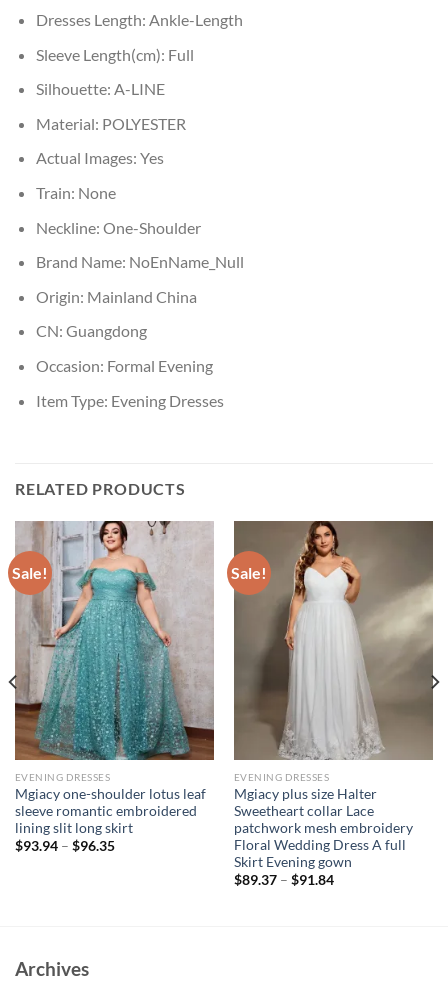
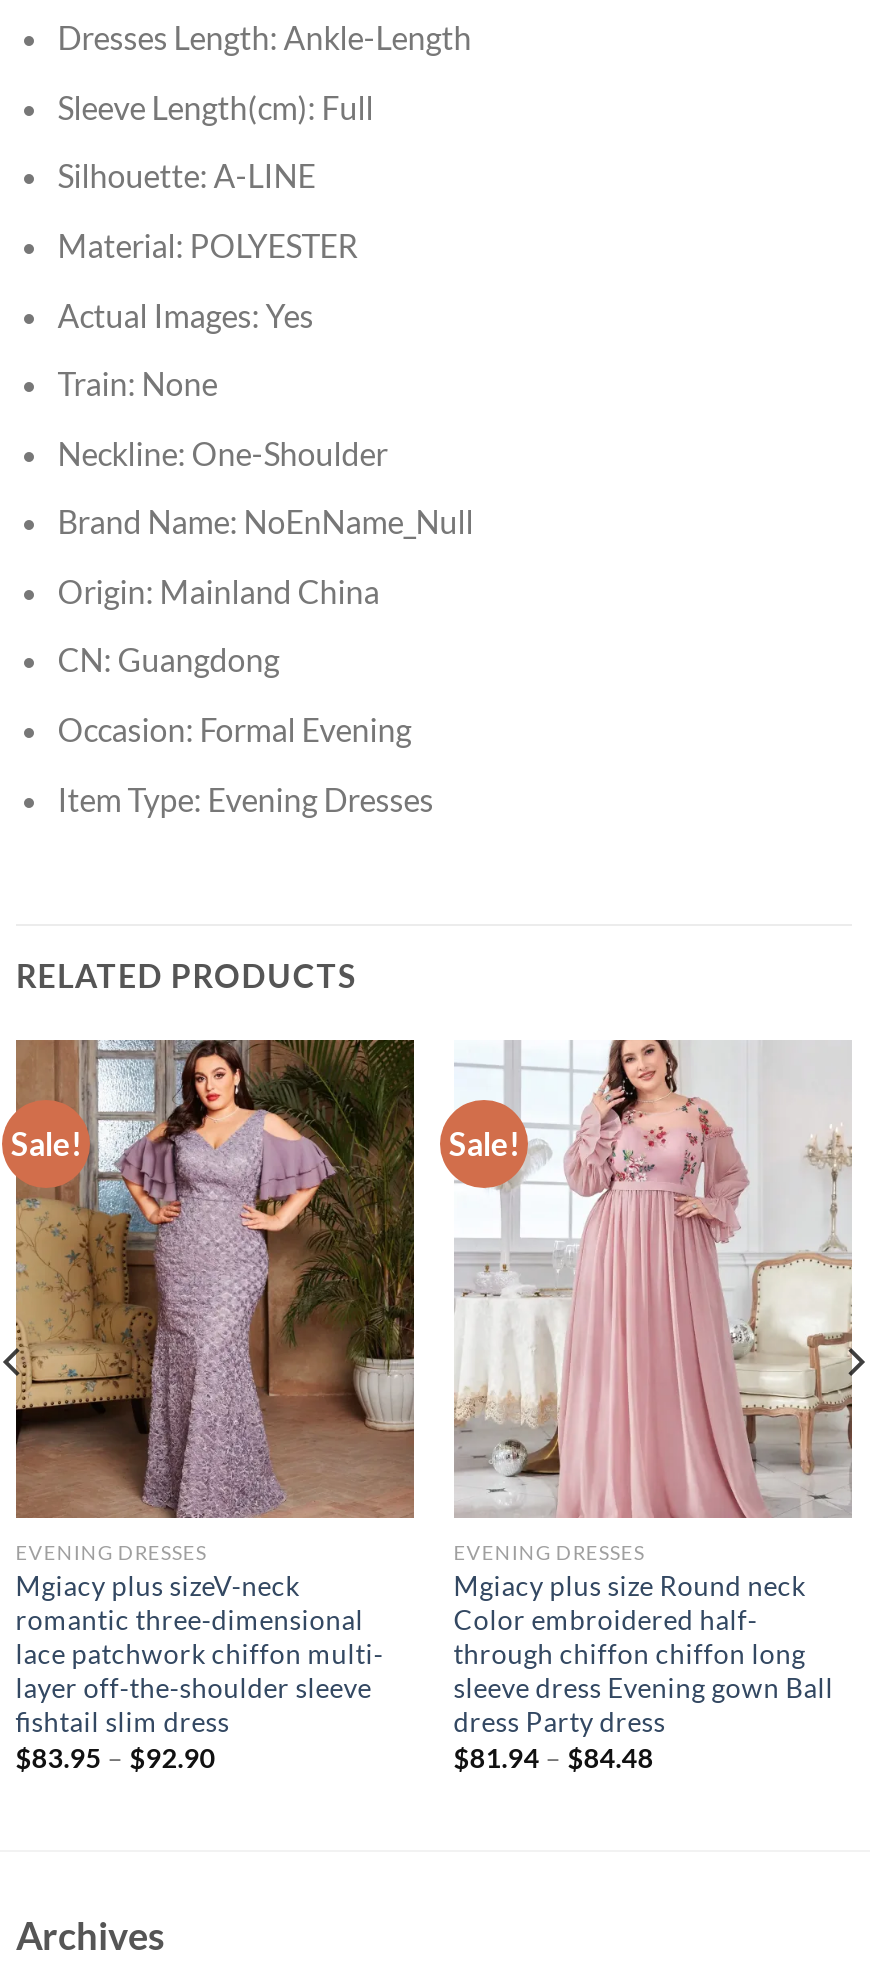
- [image]
- Mgiacy one-shoulder lotus leaf
- sleeve romantic embroidered
- lining slit long skirt
- $93.94 – $96.35
+ [image]
+ Mgiacy plus sizeV-neck
+ romantic three-dimensional
+ lace patchwork chiffon multi-
+ layer off-the-shoulder sleeve
+ fishtail slim dress
+ $83.95 – $92.90

- [image]
- Mgiacy plus size Halter
- Sweetheart collar Lace
- patchwork mesh embroidery
- Floral Wedding Dress A full
- Skirt Evening gown
- $89.37 – $91.84
+ [image]
+ Mgiacy plus size Round neck
+ Color embroidered half-
+ through chiffon chiffon long
+ sleeve dress Evening gown Ball
+ dress Party dress
+ $81.94 – $84.48
